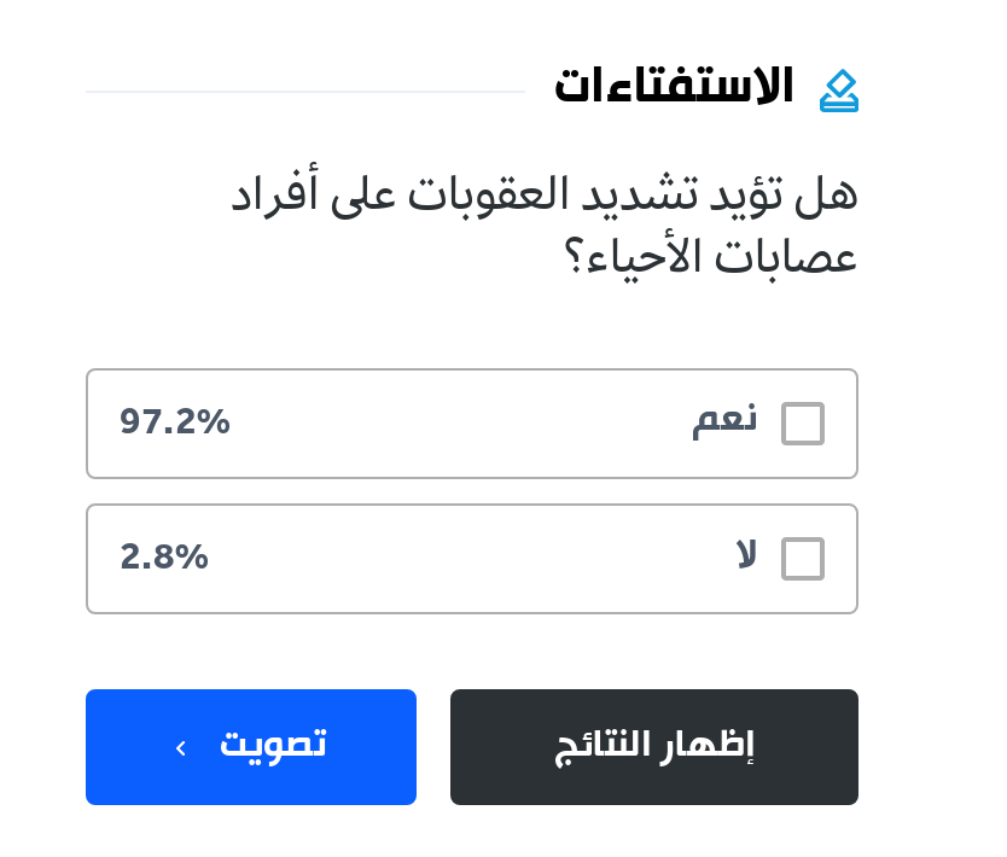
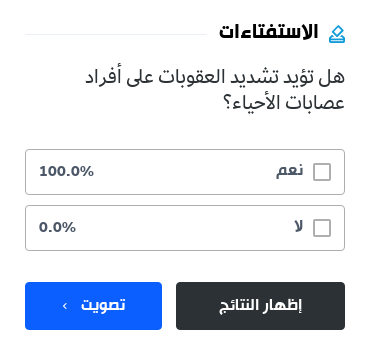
- 97.2%
+ 100.0%

- 2.8%
+ 0.0%
